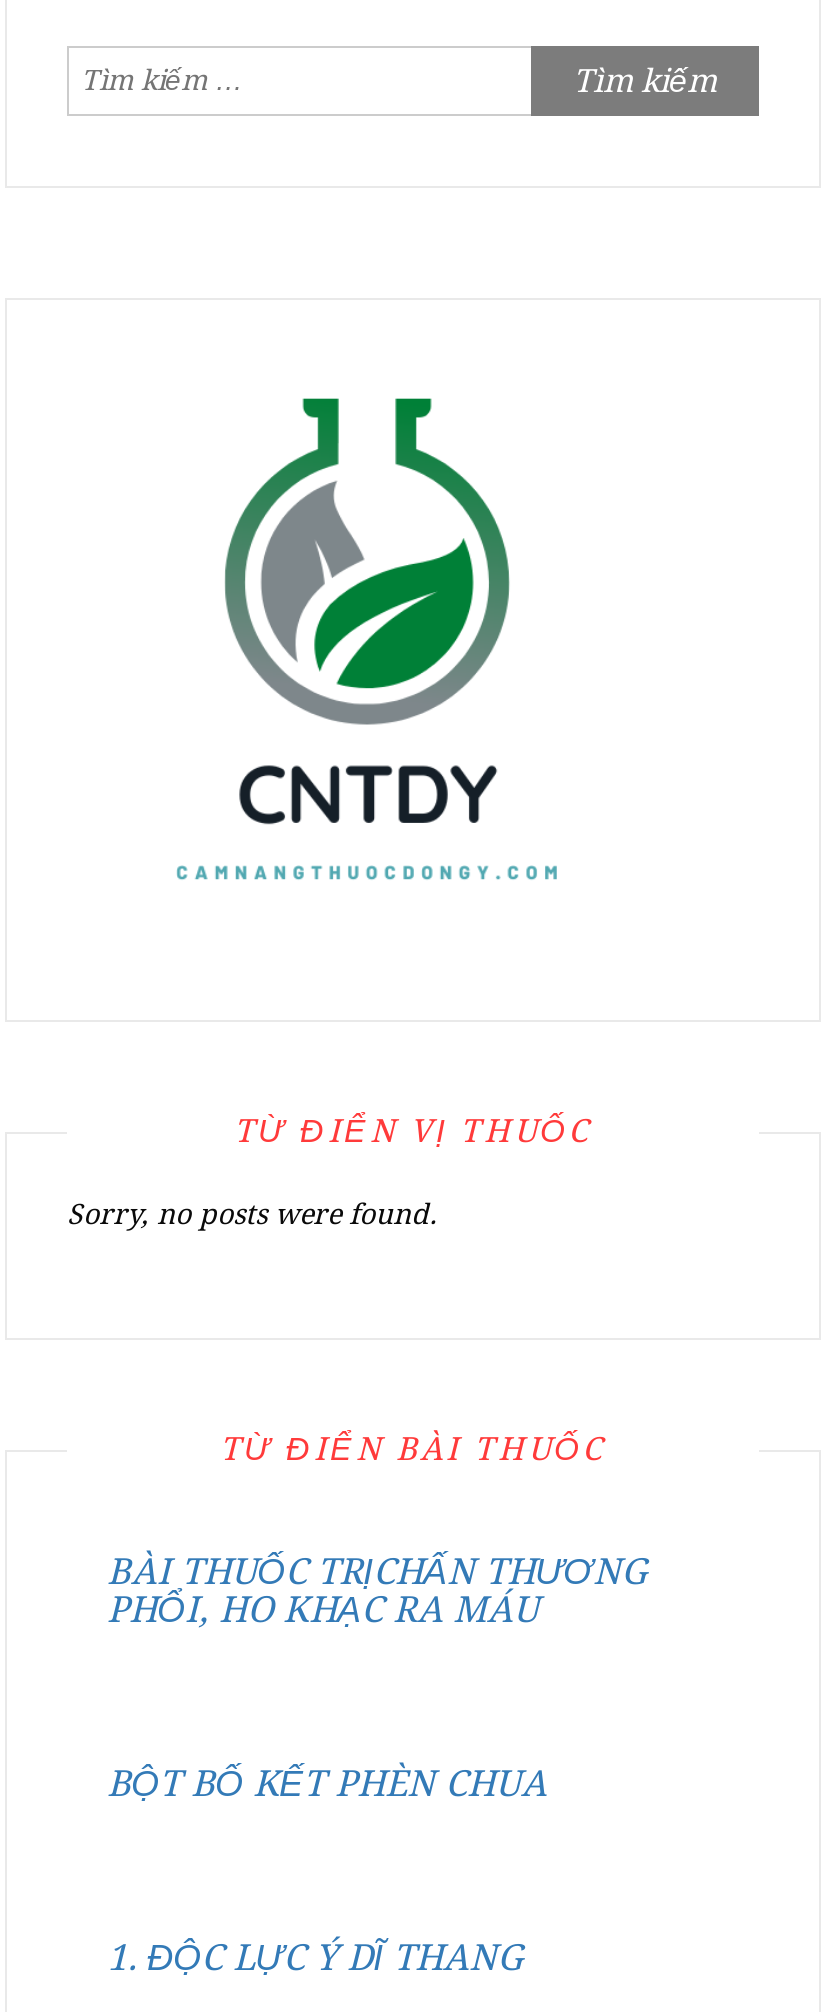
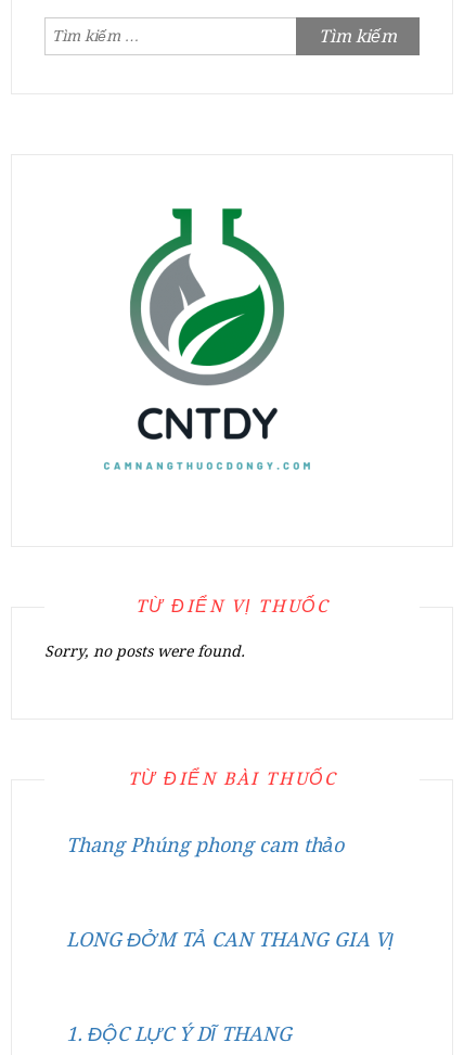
- BÀI THUỐC TRỊCHẤN THƯƠNG
- PHỔI, HO KHẠC RA MÁU
+ Thang Phúng phong cam thảo

- BỘT BỐ KẾT PHÈN CHUA
+ LONG ĐỞM TẢ CAN THANG GIA VỊ
